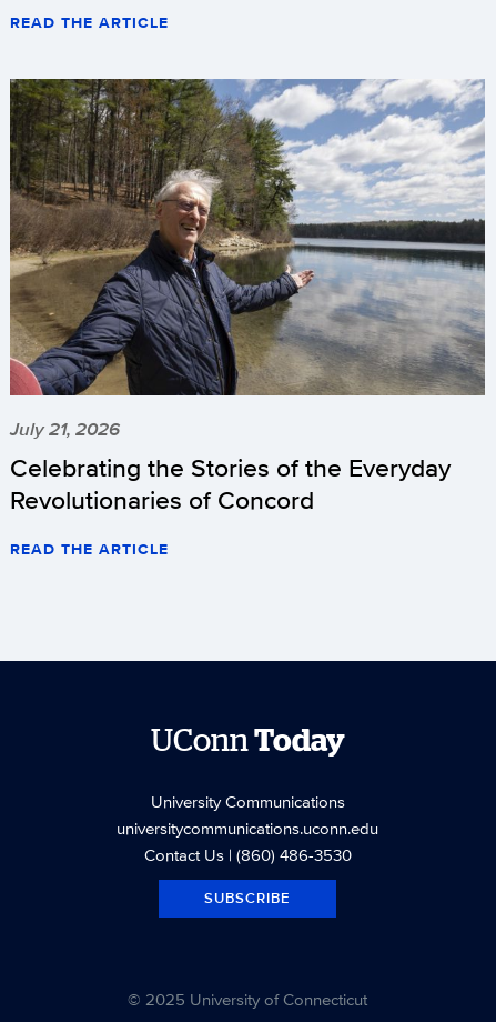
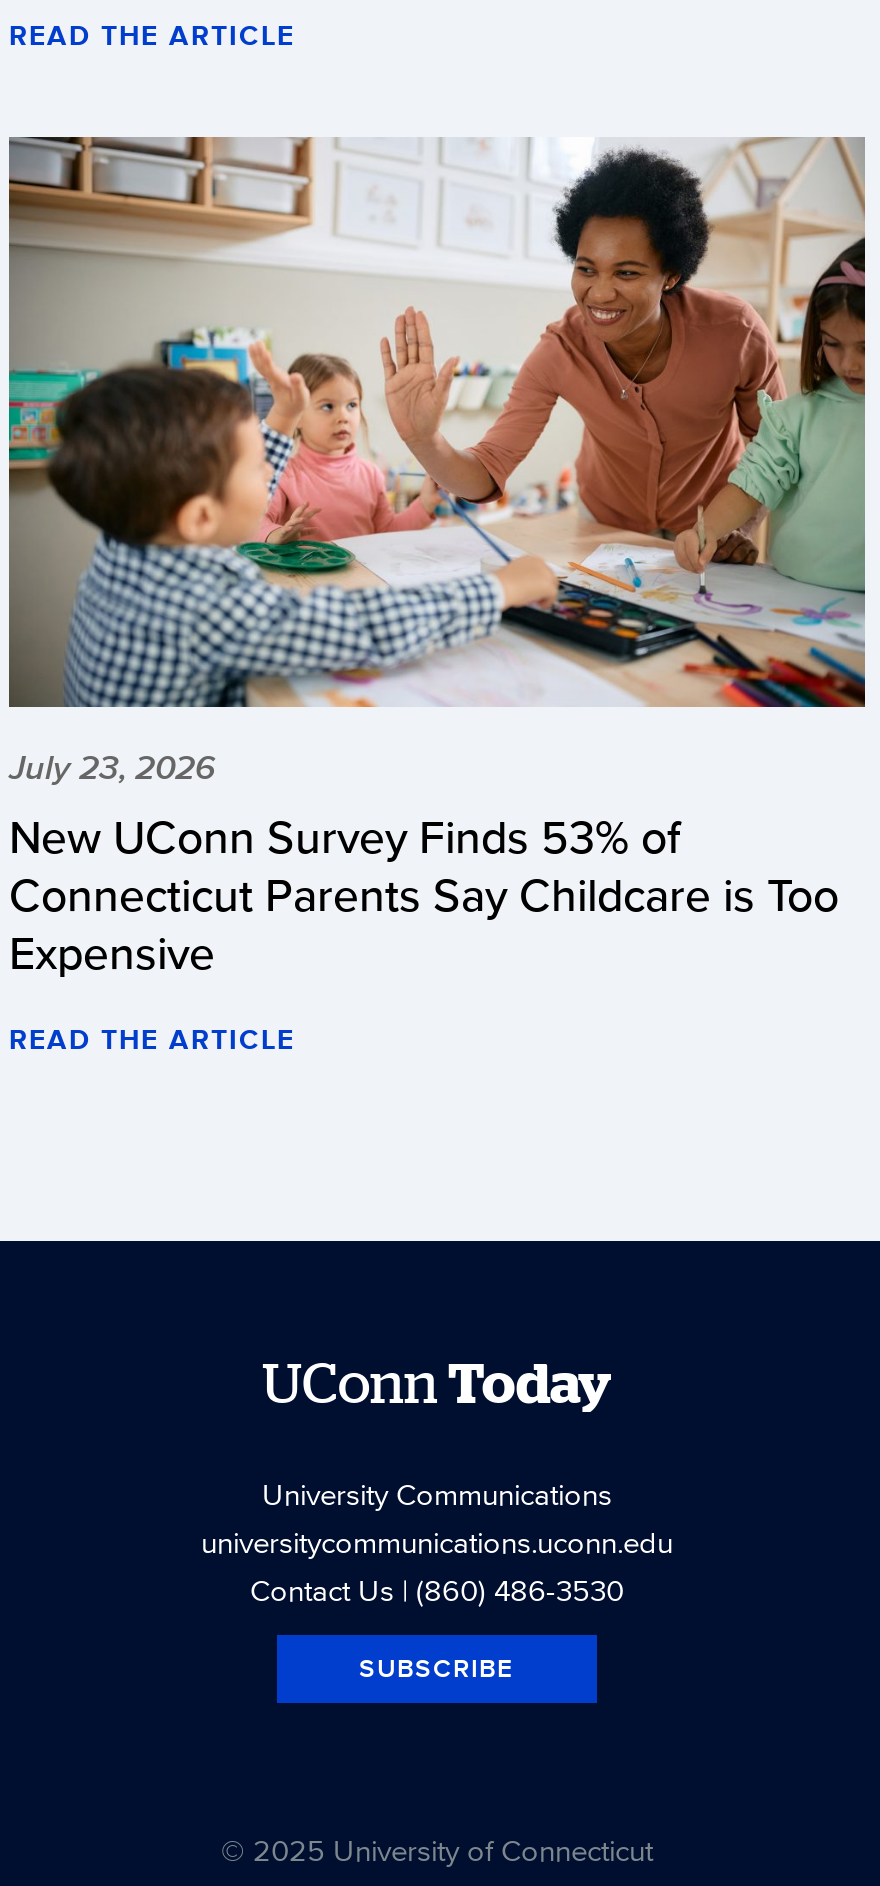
- [image]
- July 21, 2026
- Celebrating the Stories of the Everyday
- Revolutionaries of Concord
+ [image]
+ July 23, 2026
+ New UConn Survey Finds 53% of
+ Connecticut Parents Say Childcare is Too
+ Expensive
